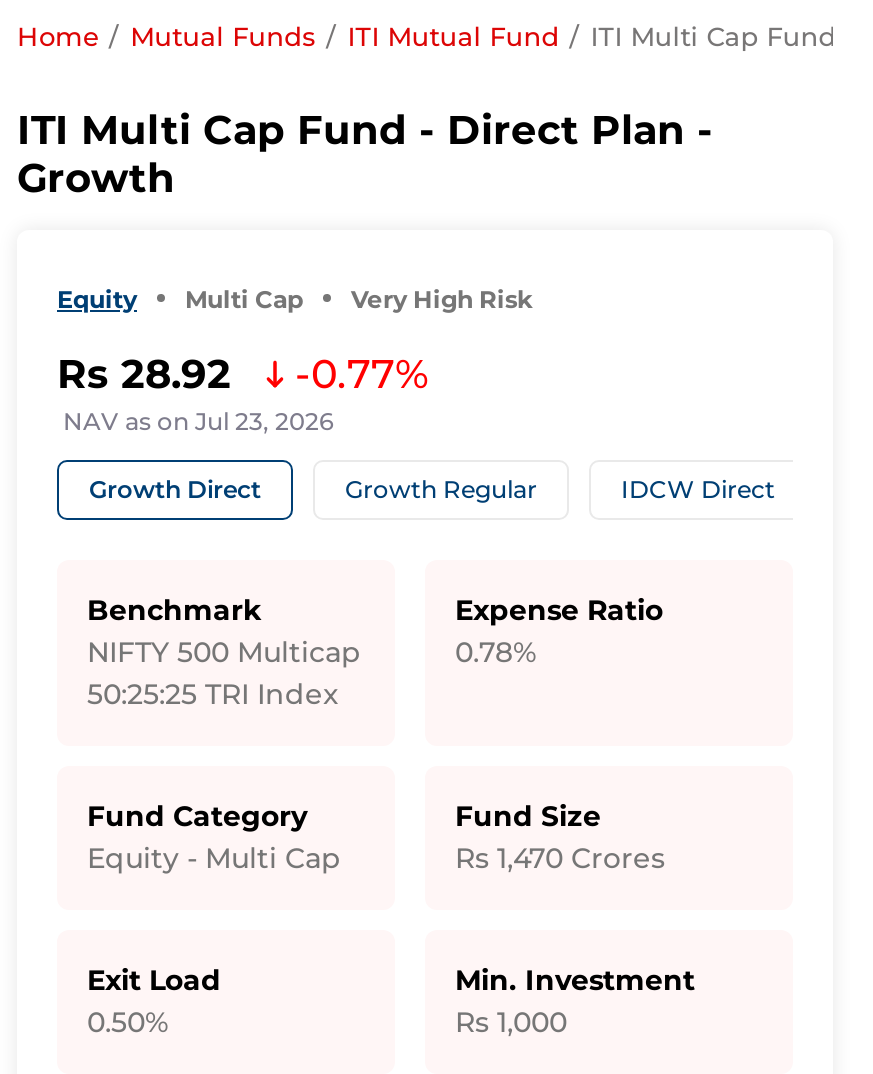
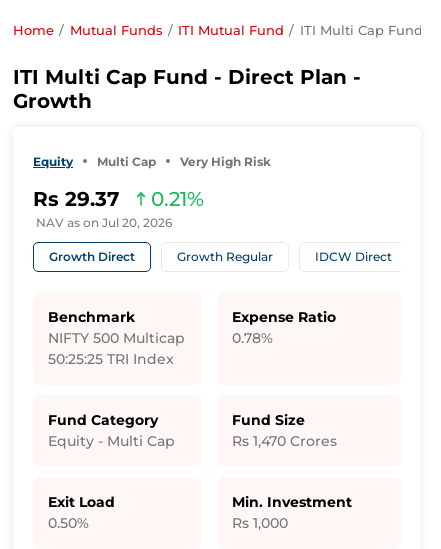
- Rs 28.92
+ Rs 29.37

- -0.77
+ 0.21

- NAV as on Jul 23, 2026
+ NAV as on Jul 20, 2026
